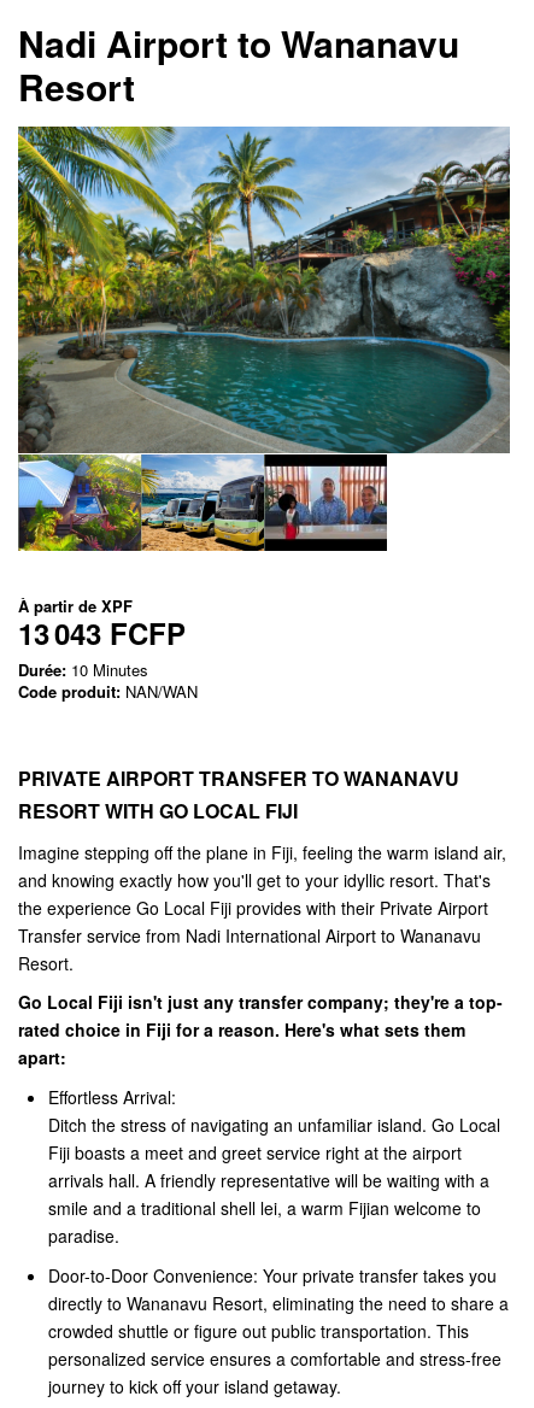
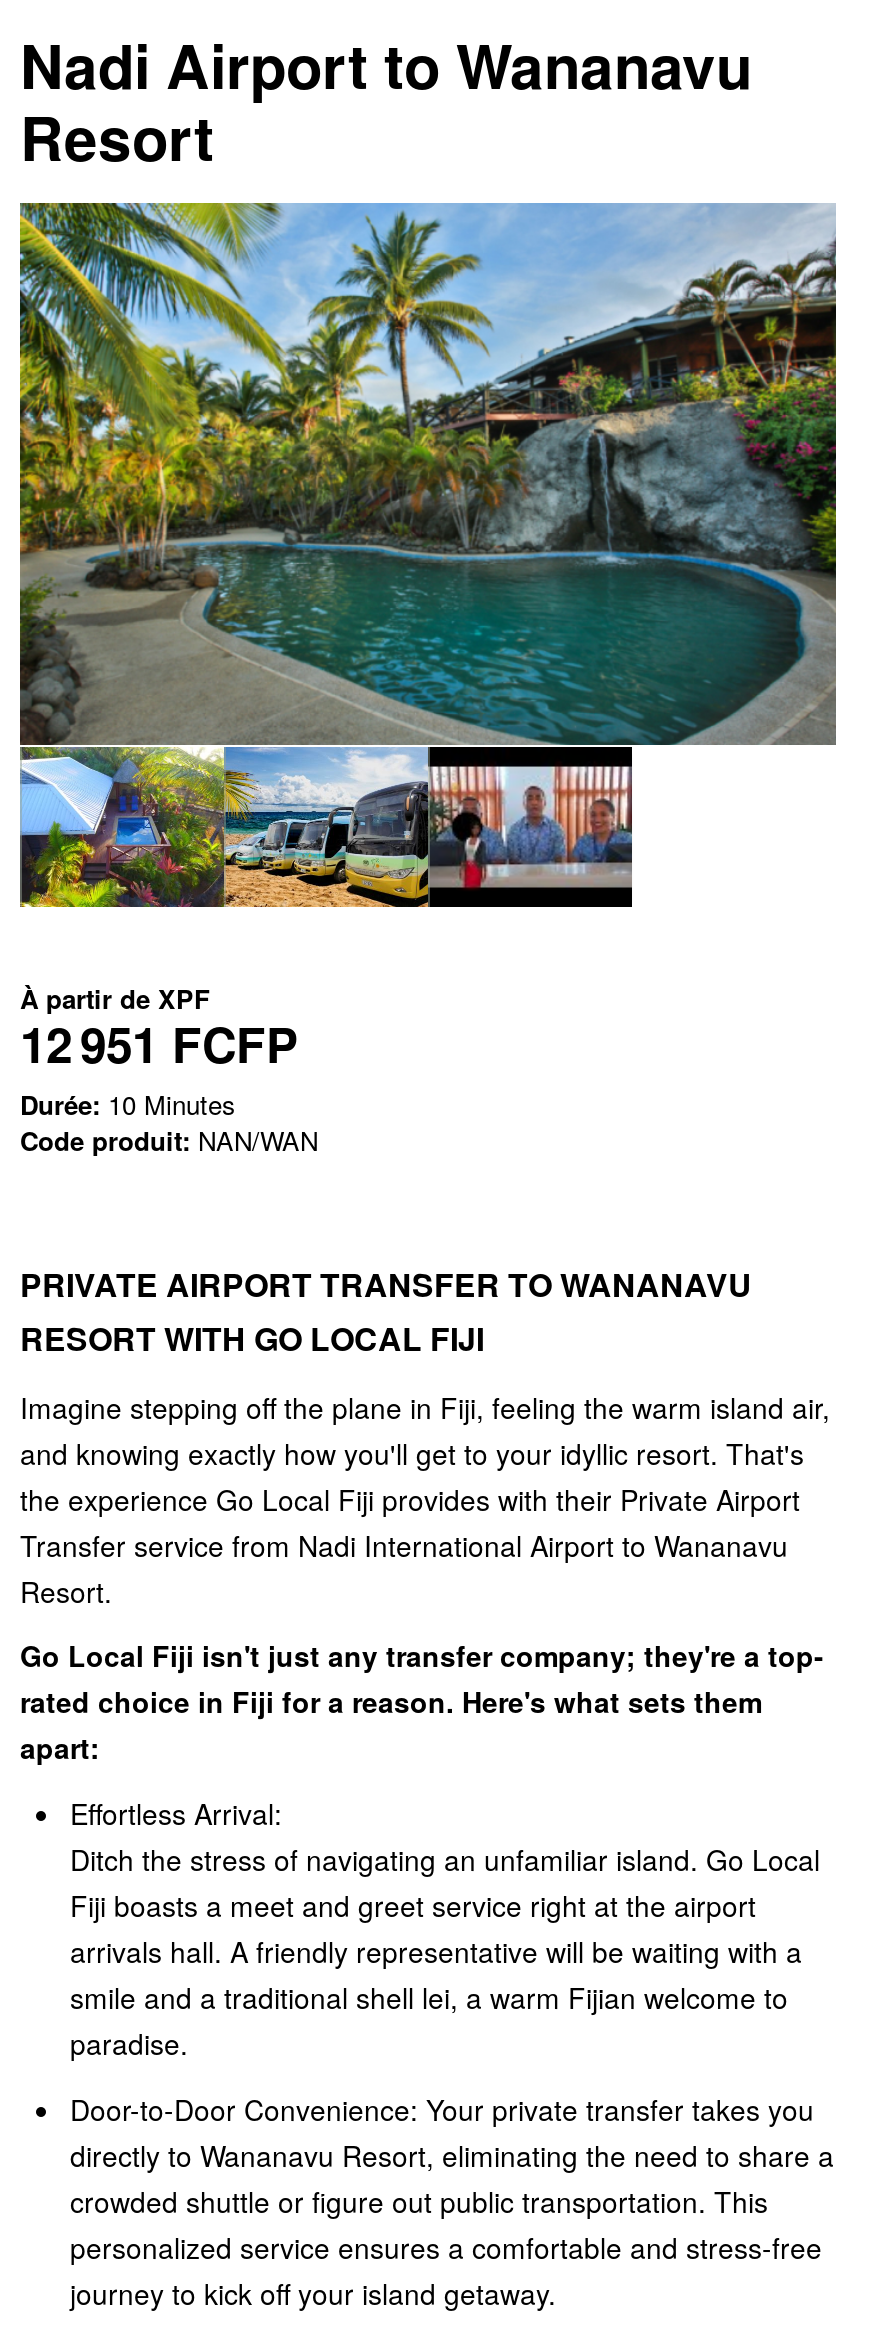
- 13 043 FCFP
+ 12 951 FCFP
